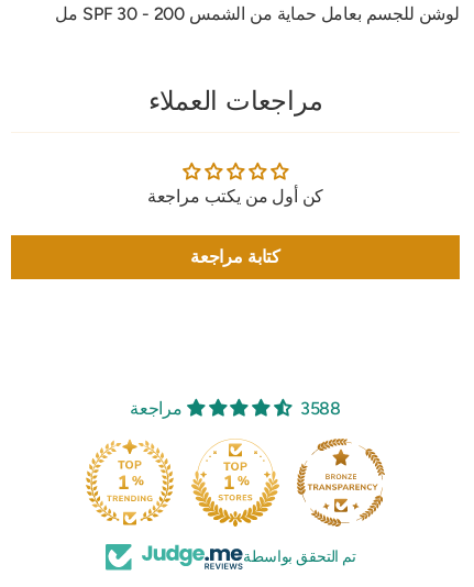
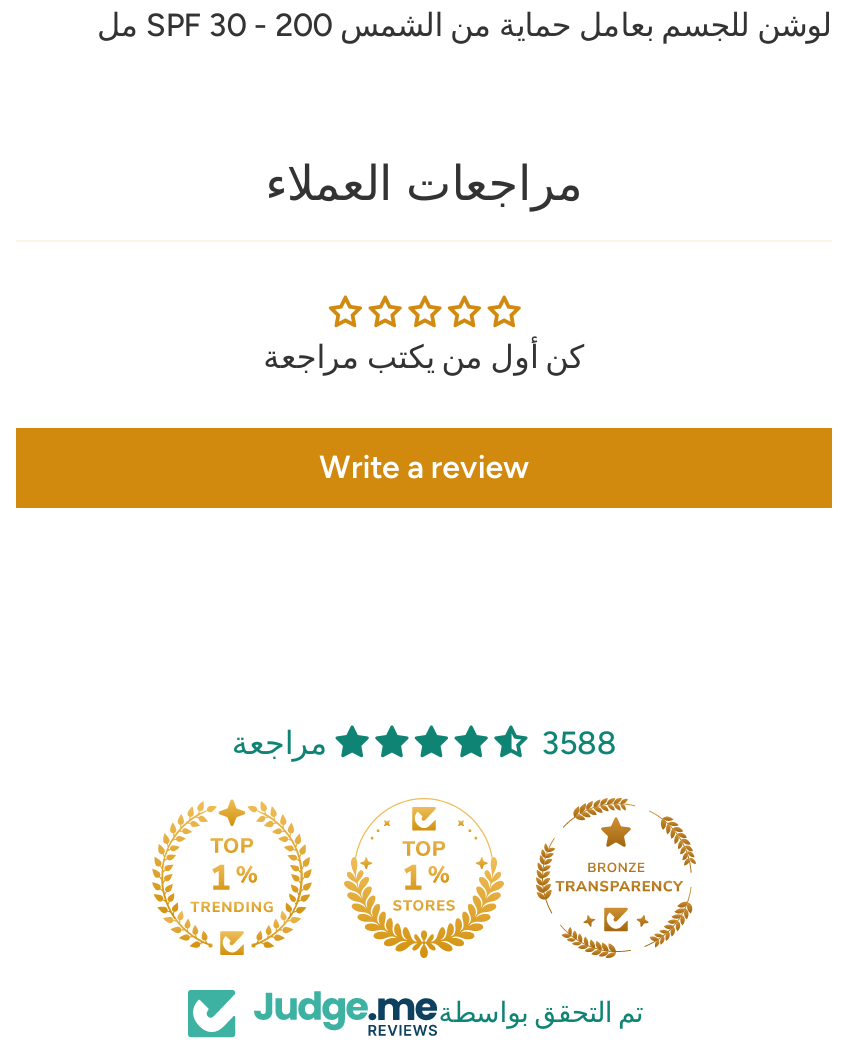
- كتابة مراجعة
+ Write a review
